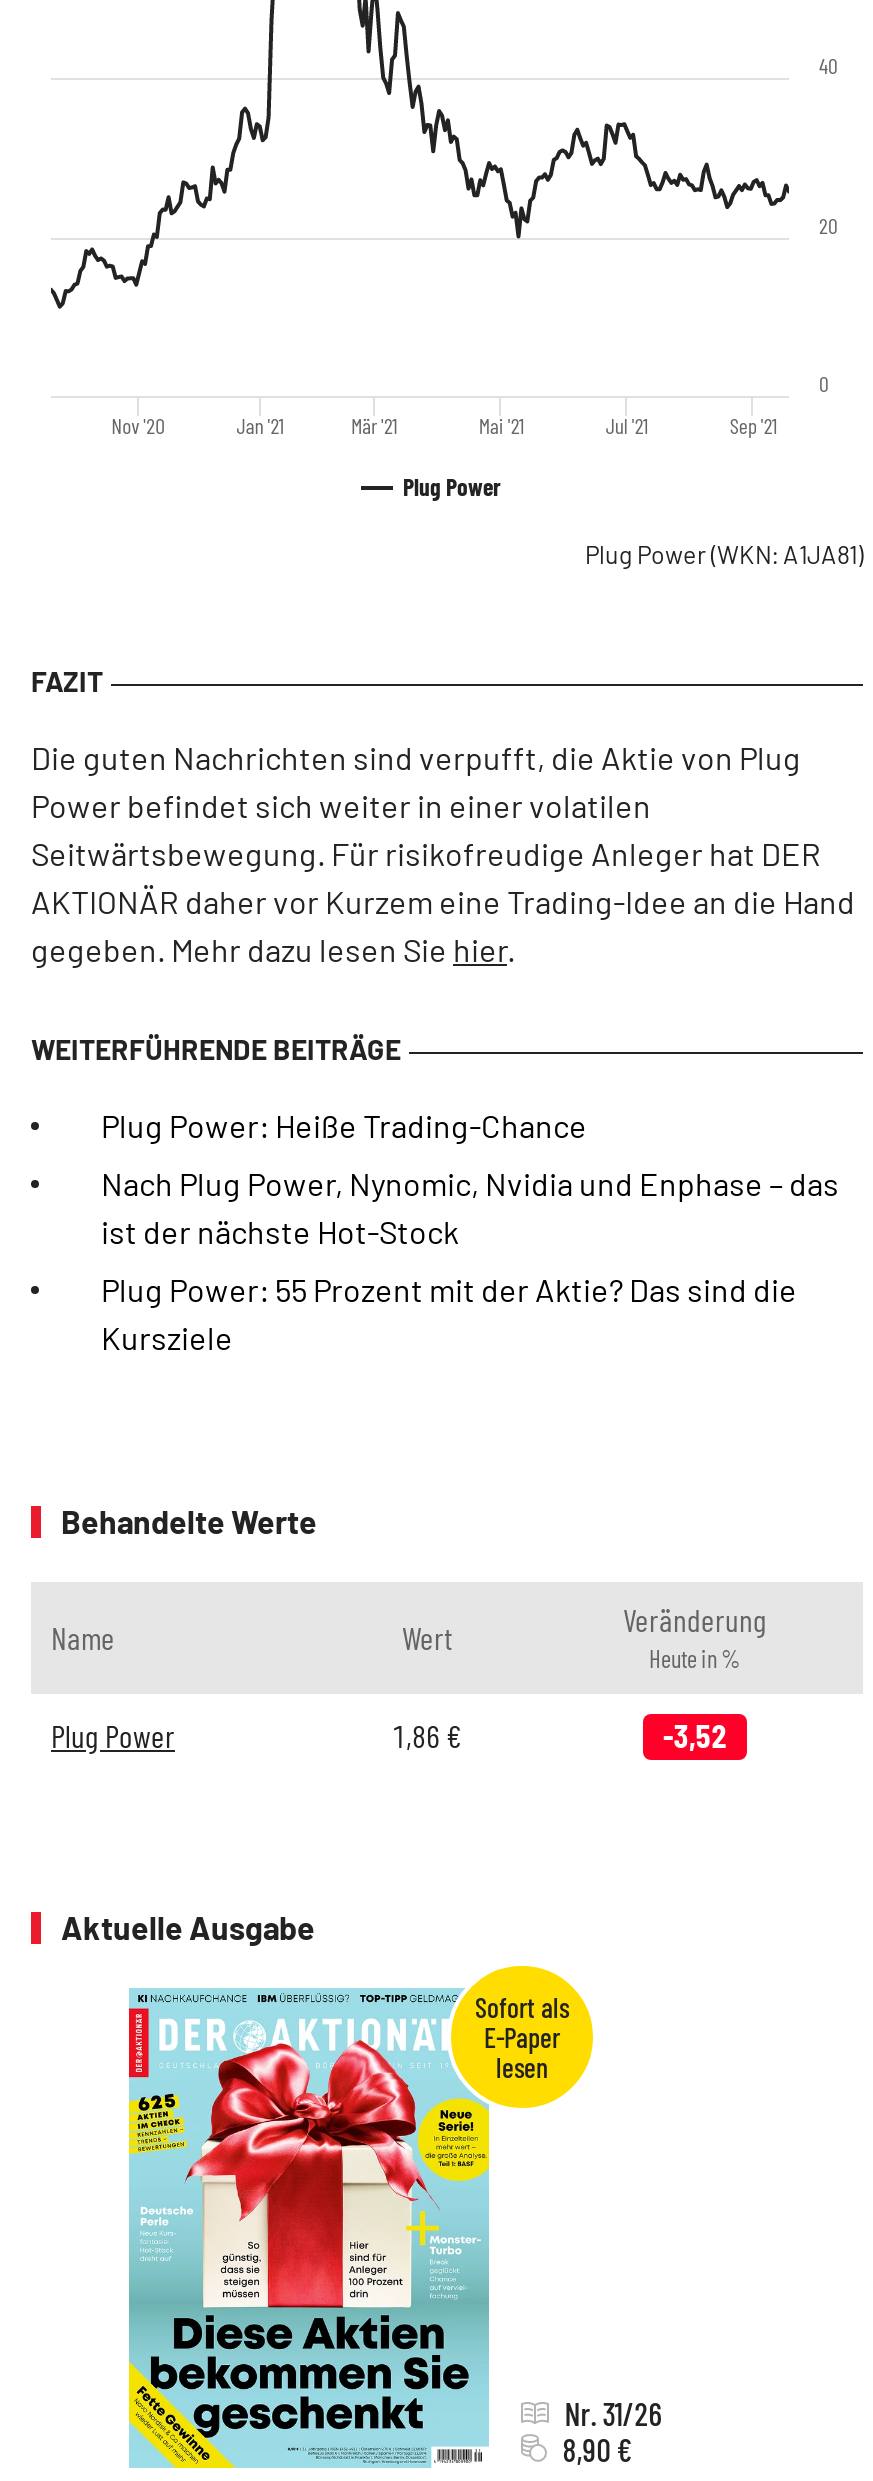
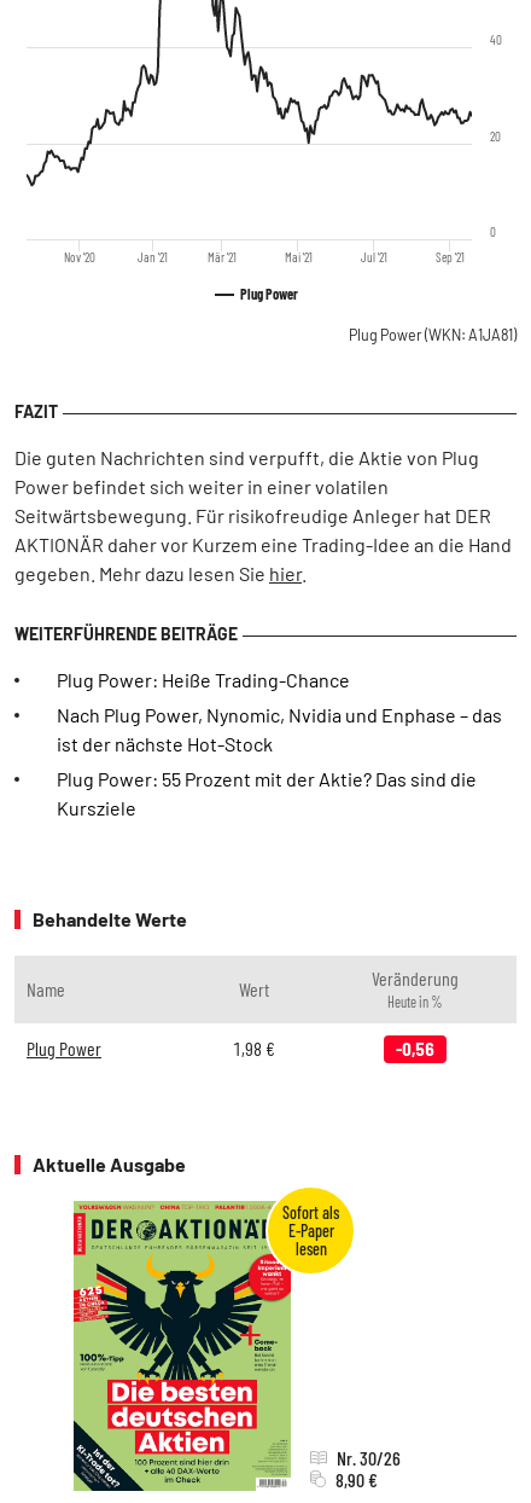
- 1,86 €
+ 1,98 €

- -3,52
+ -0,56

- [image]
- Nr. 31/26
+ [image]
+ Nr. 30/26
